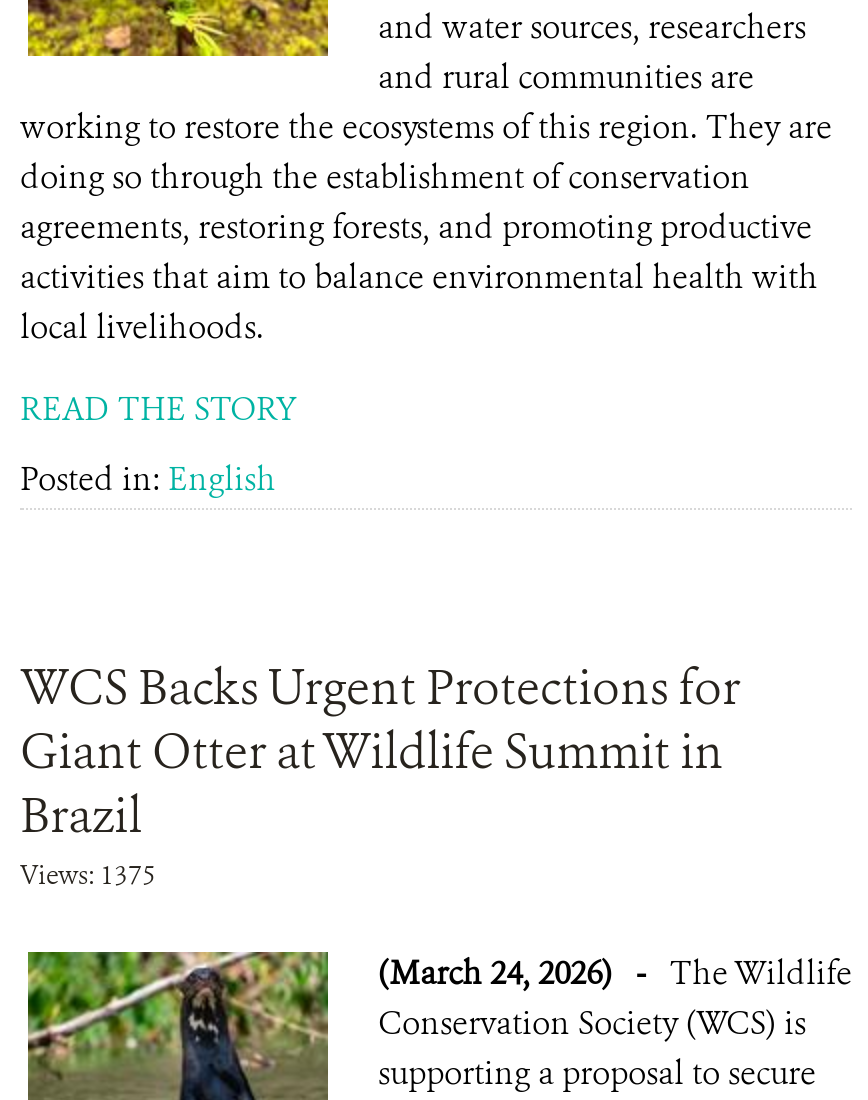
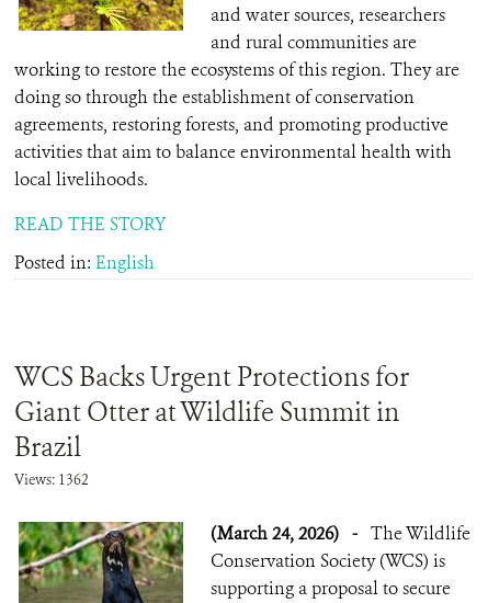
- Views: 1375
+ Views: 1362
